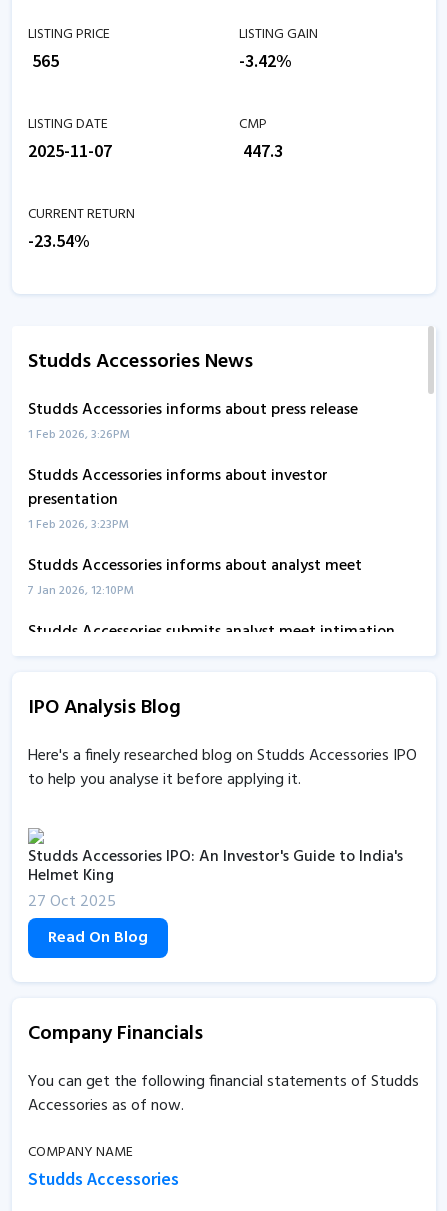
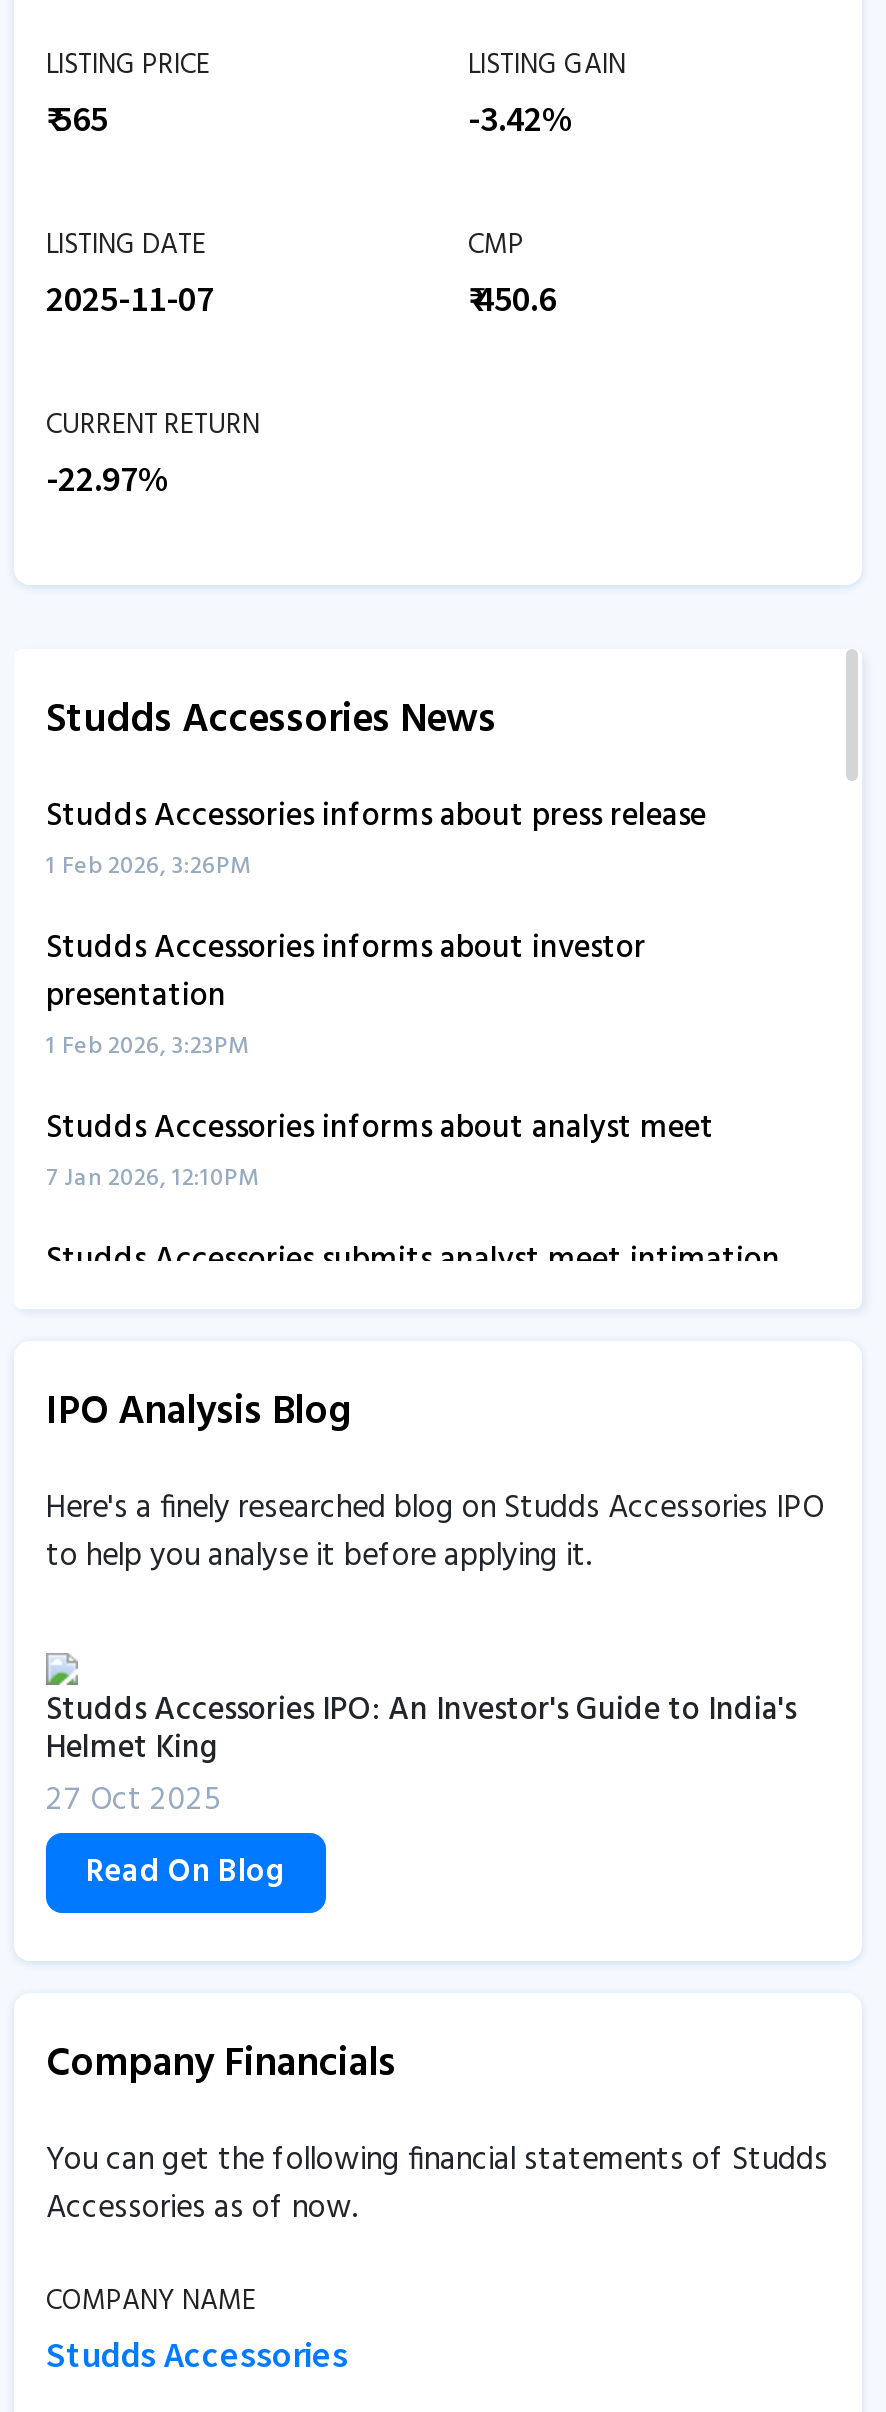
- ₹ 447.3
+ ₹ 450.6

- -23.54%
+ -22.97%
